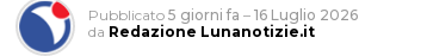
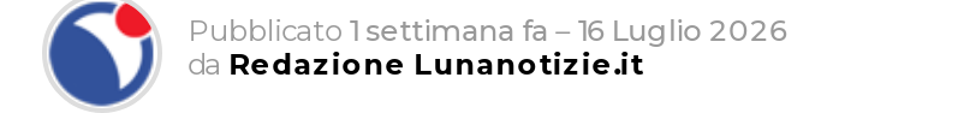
- Pubblicato 5 giorni fa – 16 Luglio 2026
+ Pubblicato 1 settimana fa – 16 Luglio 2026
